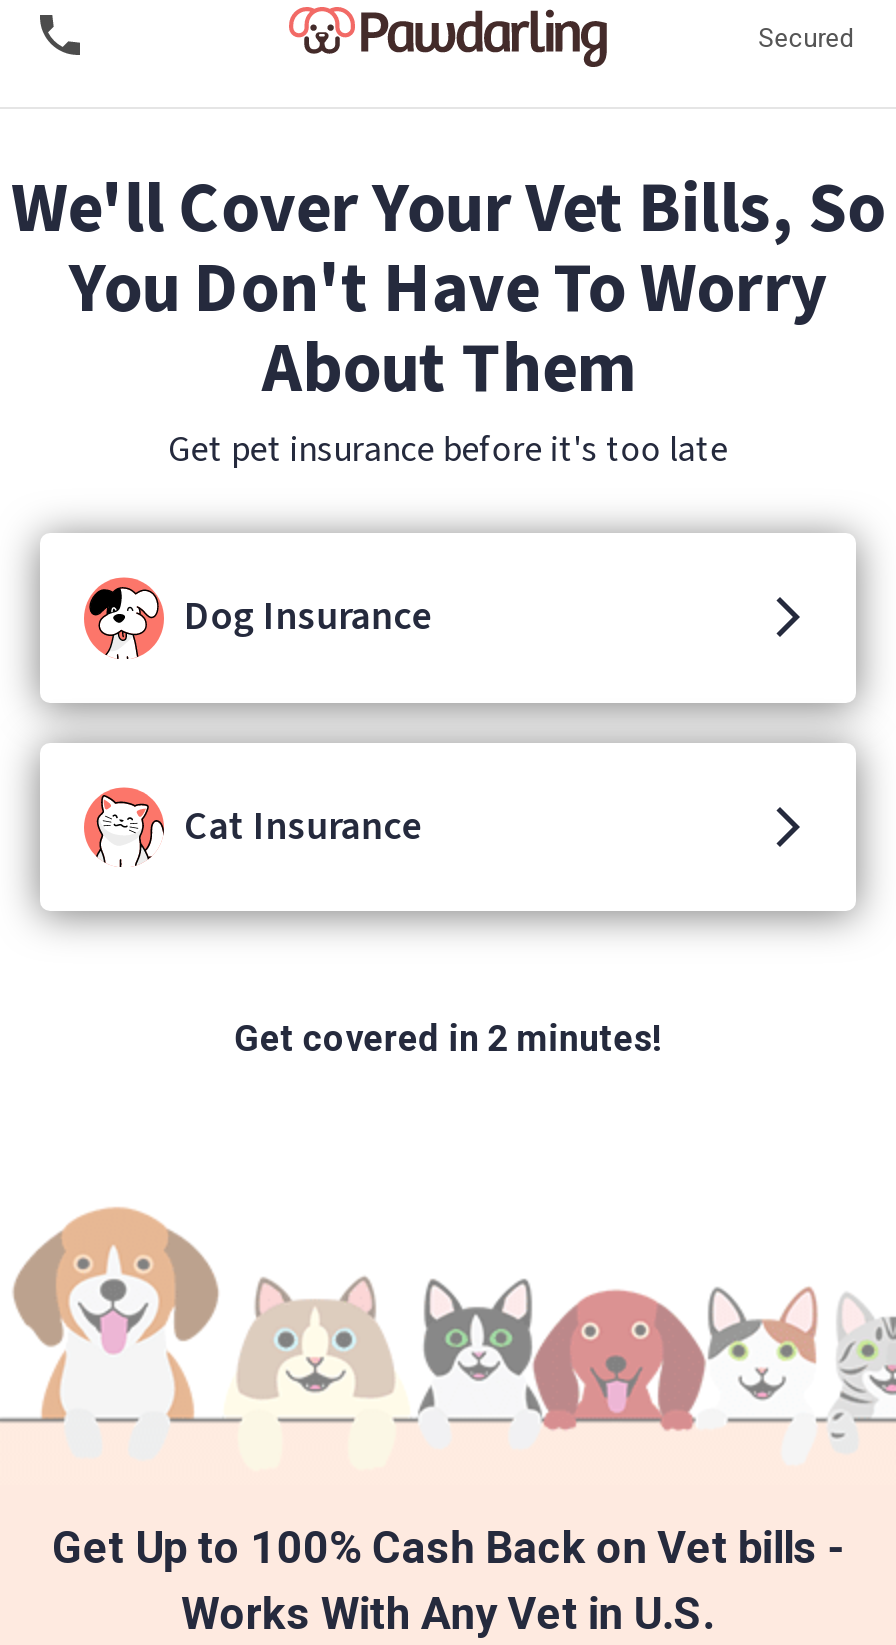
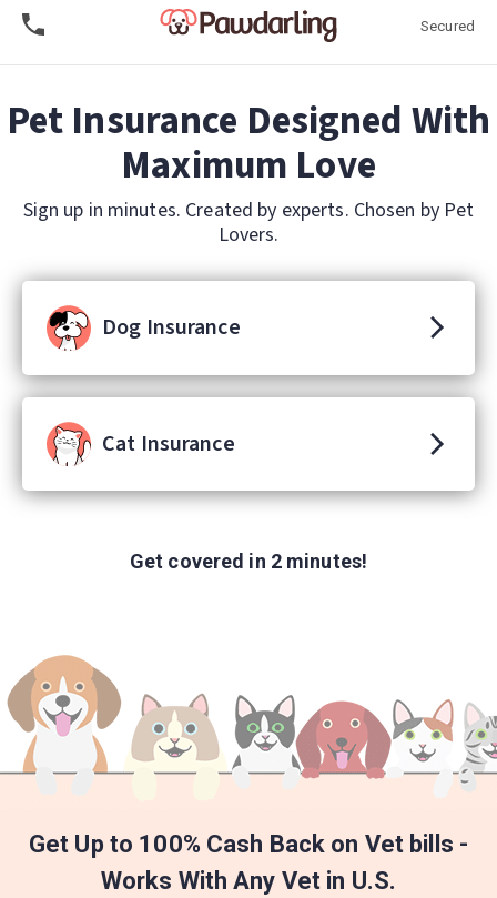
- We'll Cover Your Vet Bills, So
- You Don't Have To Worry
- About Them
- Get pet insurance before it's too late
+ Pet Insurance Designed With
+ Maximum Love
+ Sign up in minutes. Created by experts. Chosen by Pet
+ Lovers.
